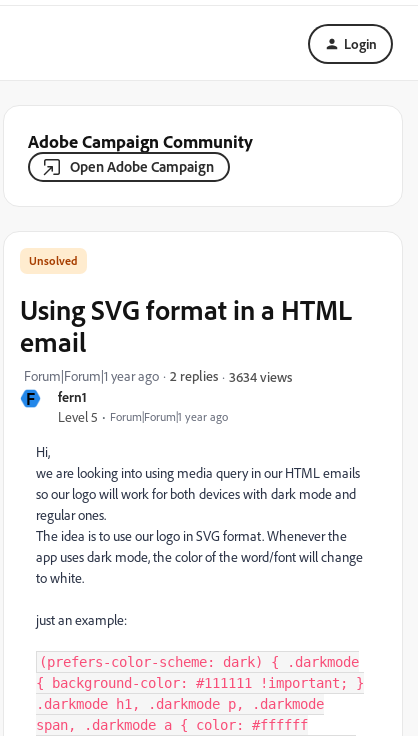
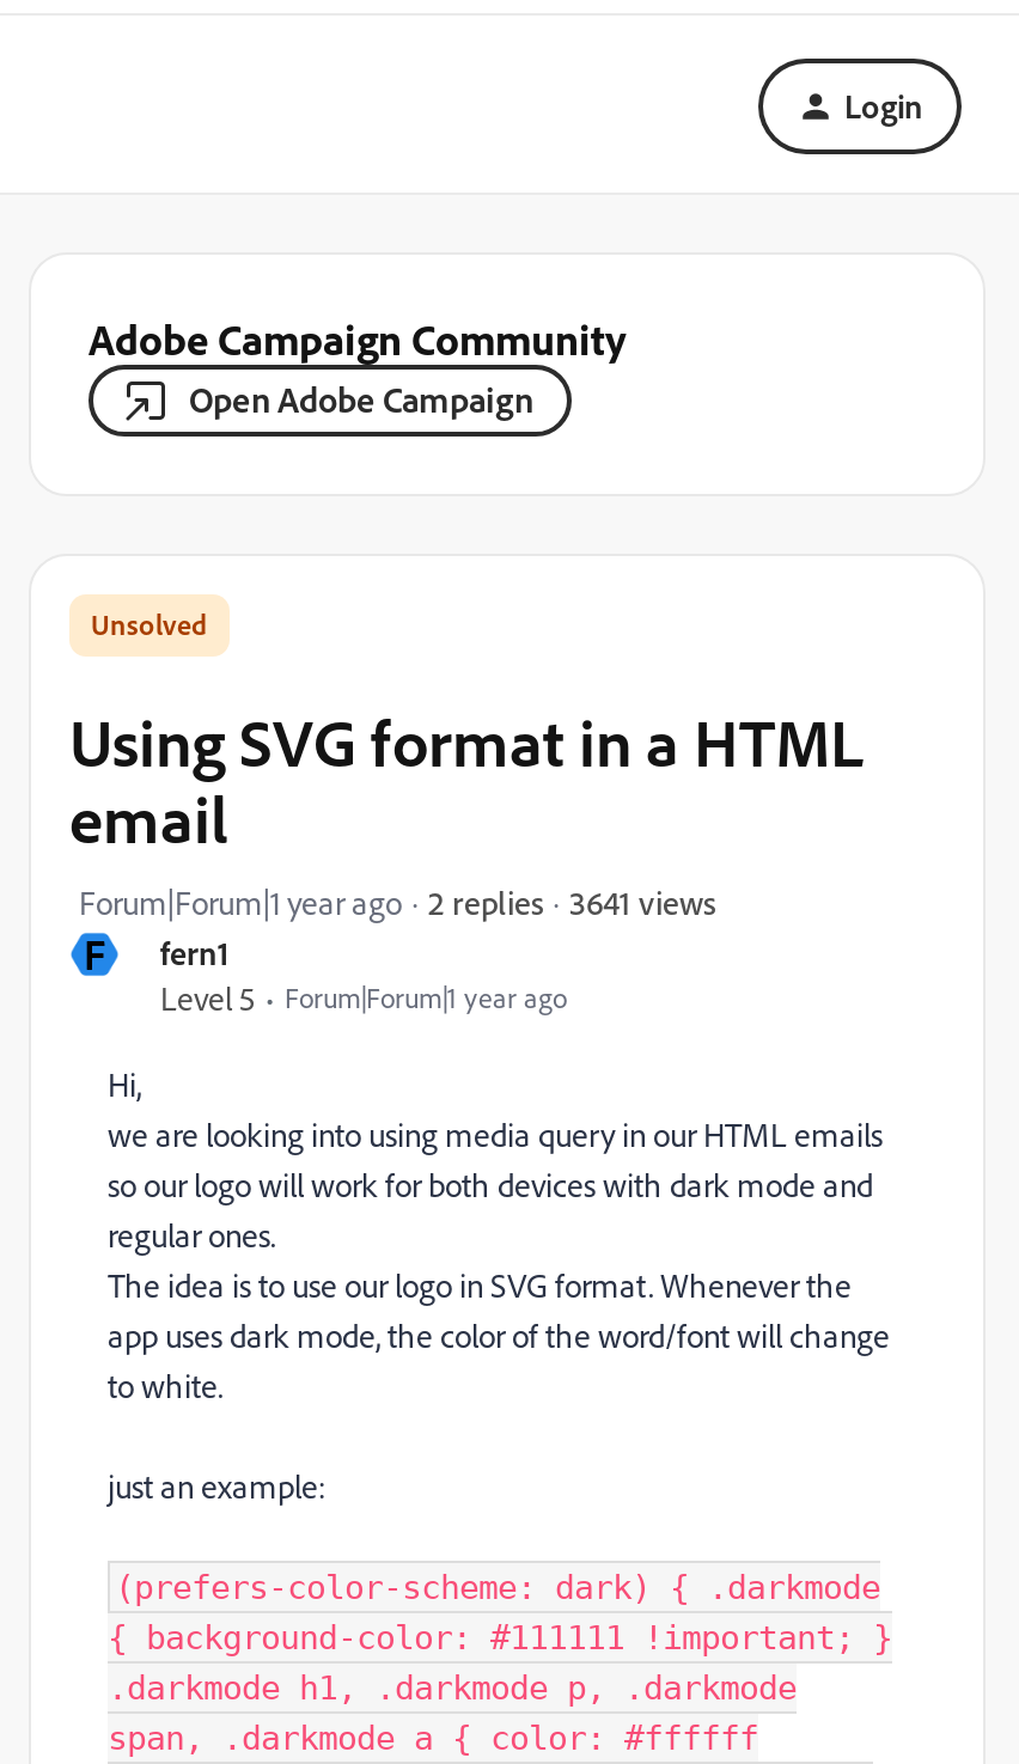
- 3634 views
+ 3641 views
